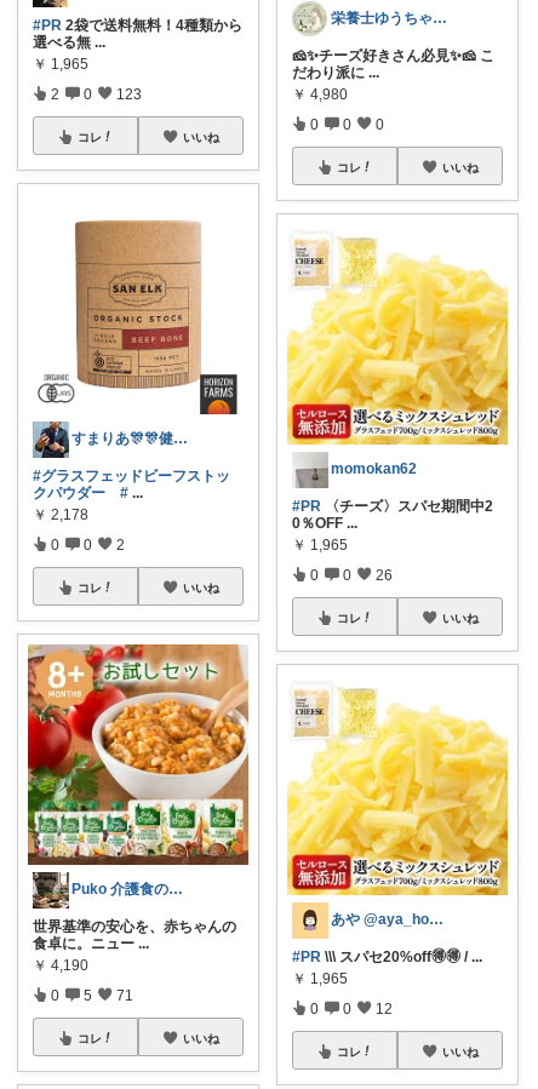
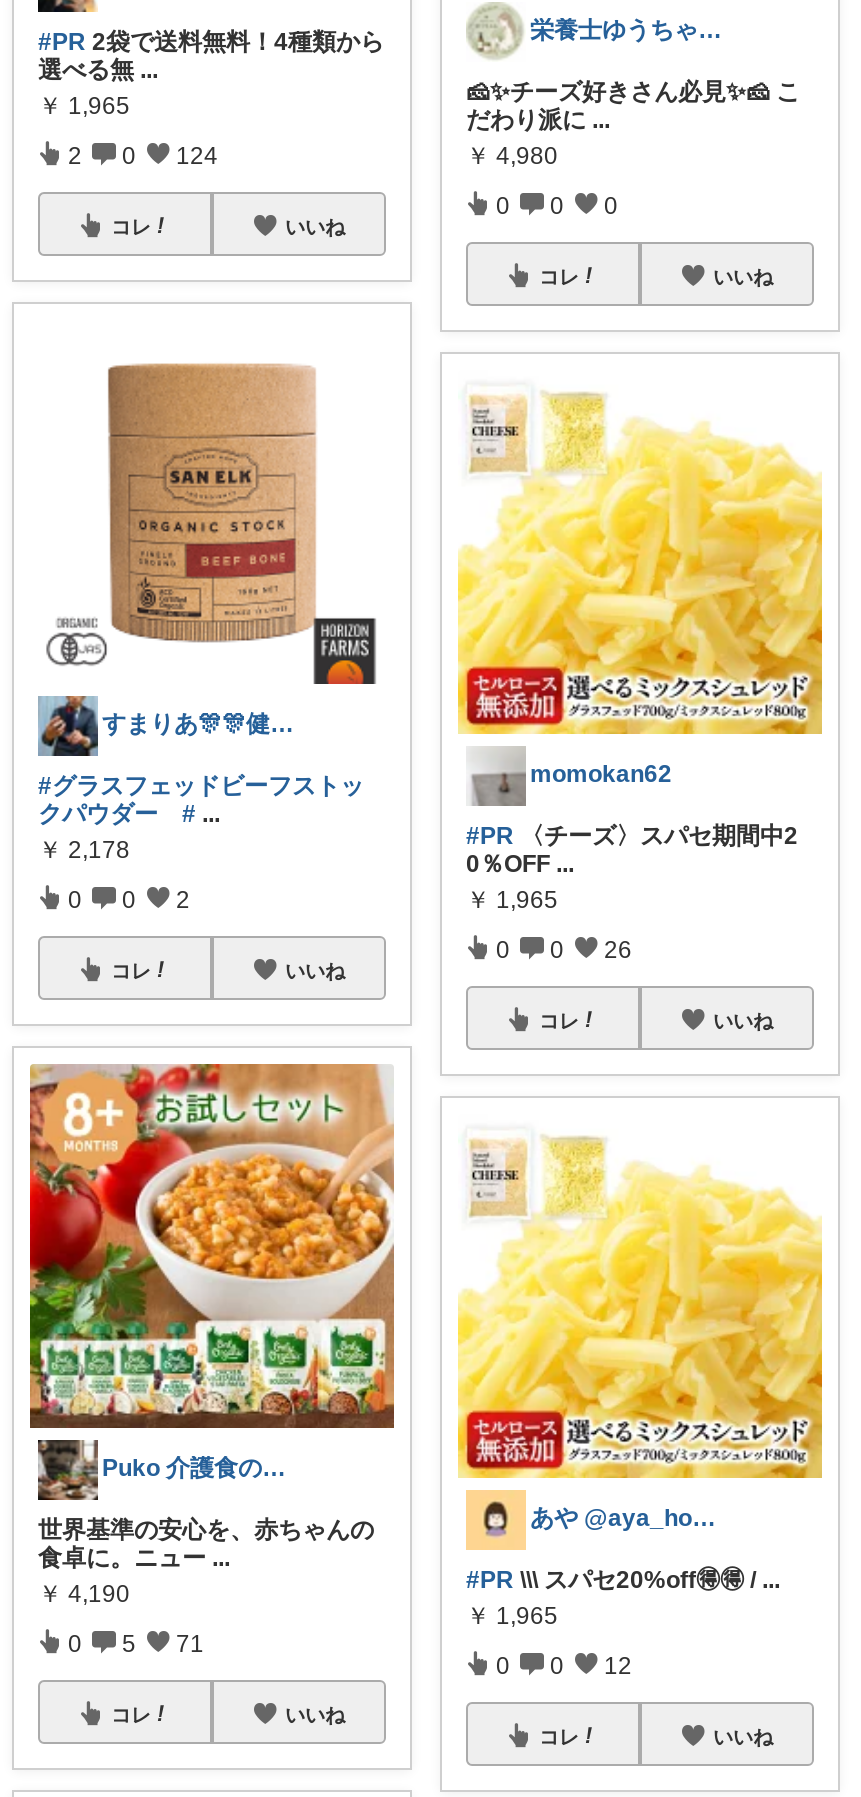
- 2 0 123
+ 2 0 124
